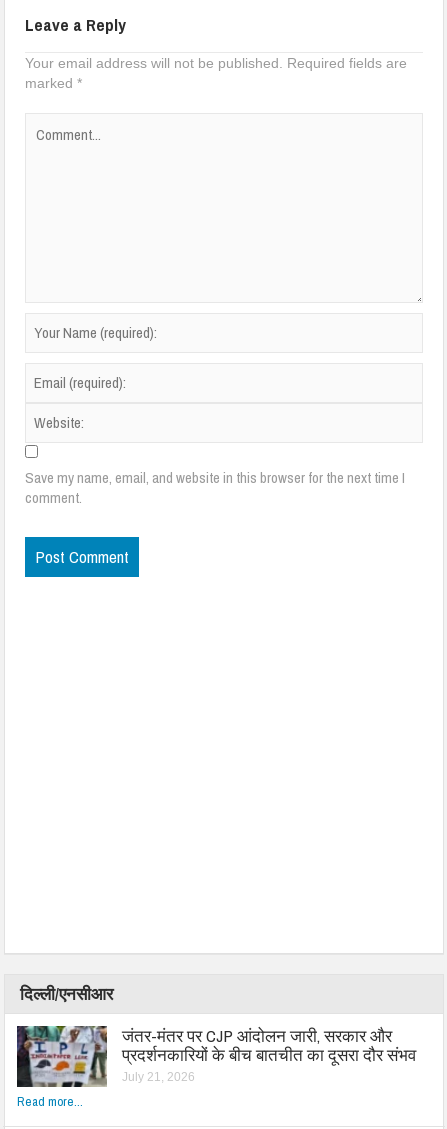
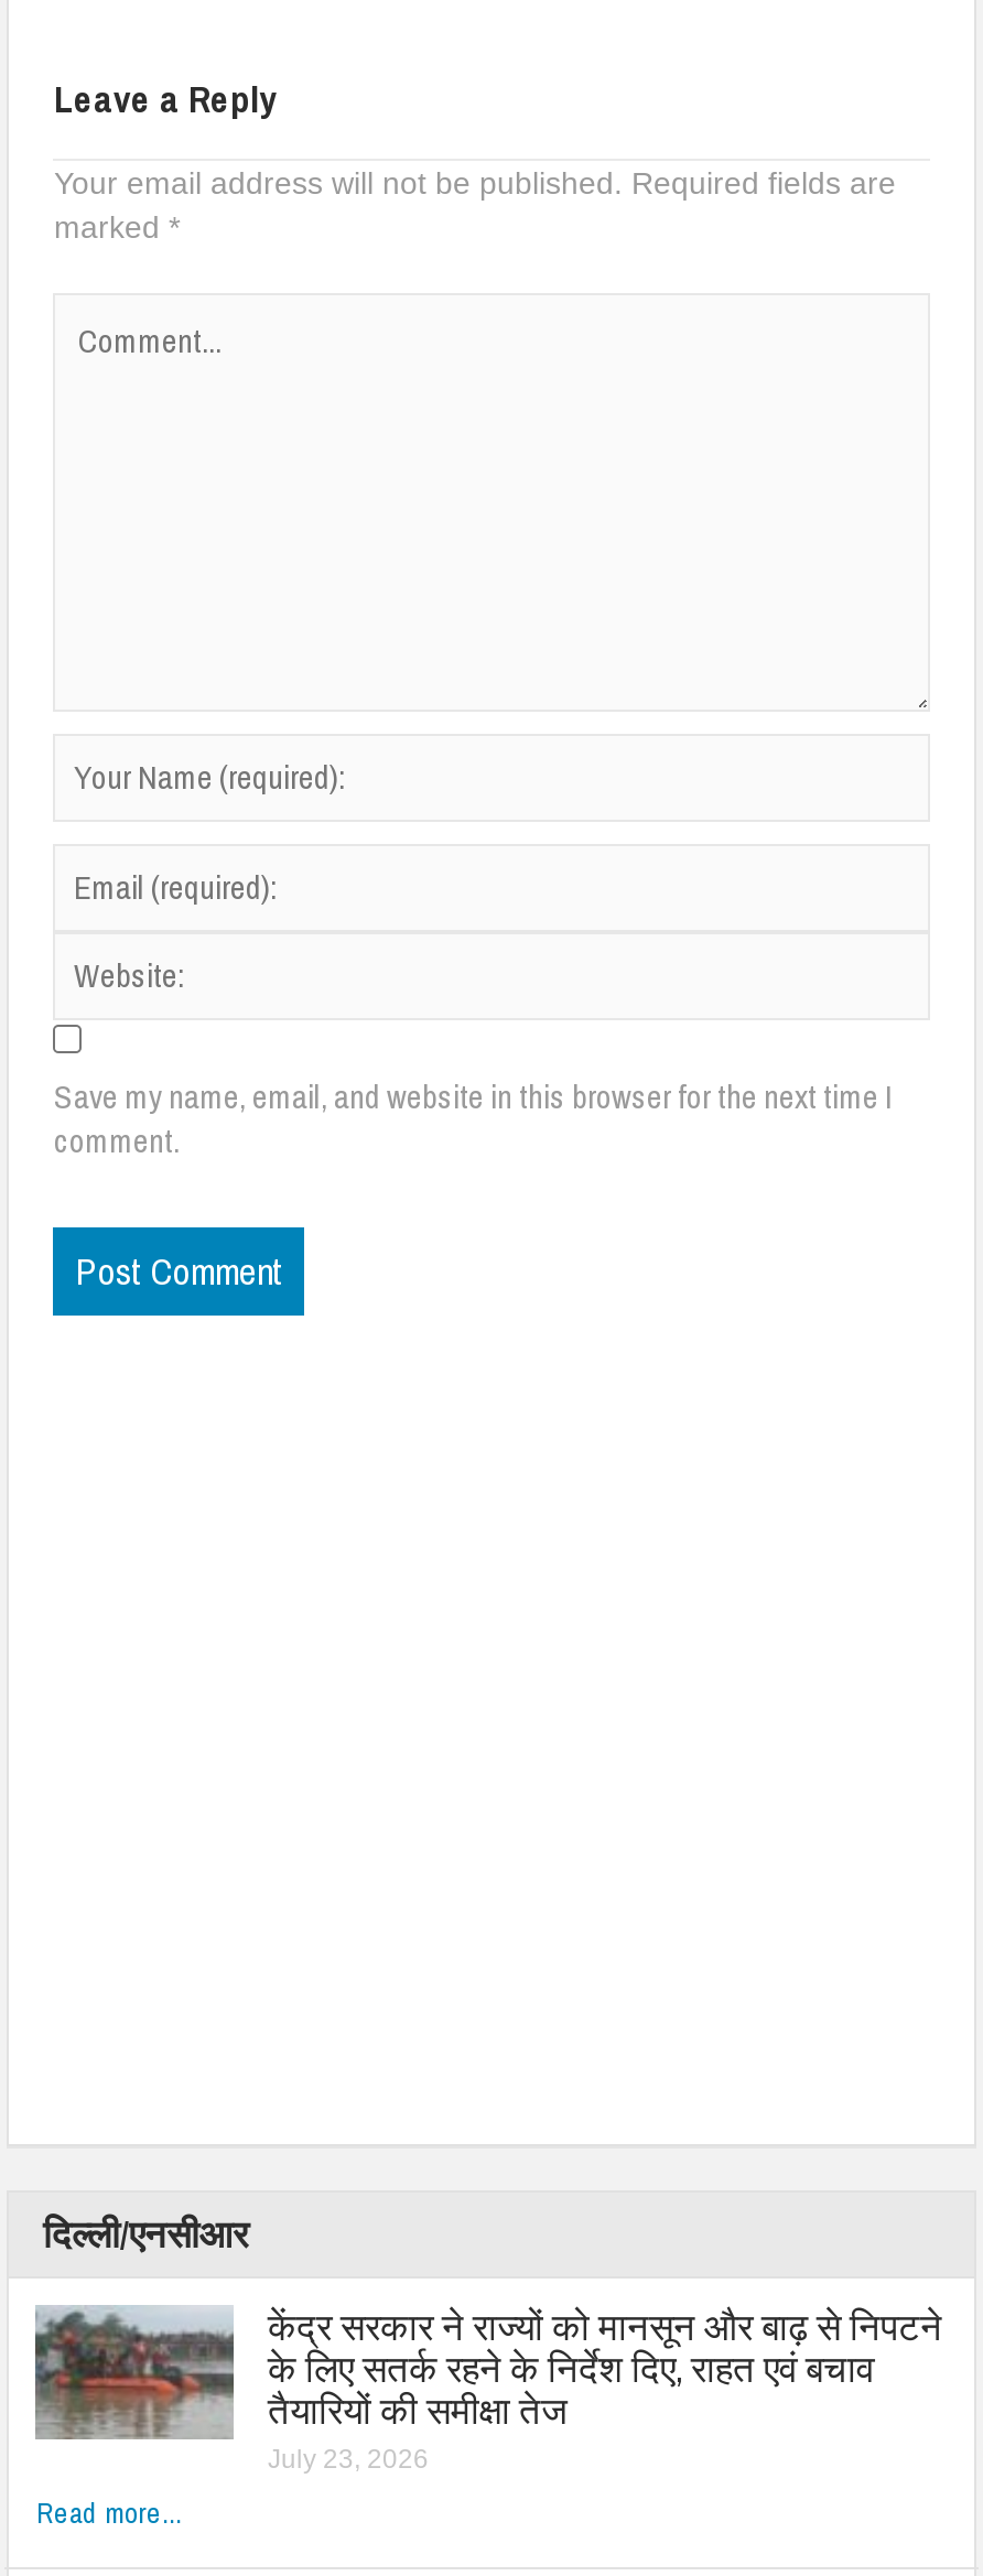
- [image]
- जंतर-मंतर पर CJP आंदोलन जारी, सरकार और
- प्रदर्शनकारियों के बीच बातचीत का दूसरा दौर संभव
- July 21, 2026
+ [image]
+ केंद्र सरकार ने राज्यों को मानसून और बाढ़ से निपटने
+ के लिए सतर्क रहने के निर्देश दिए, राहत एवं बचाव
+ तैयारियों की समीक्षा तेज
+ July 23, 2026
